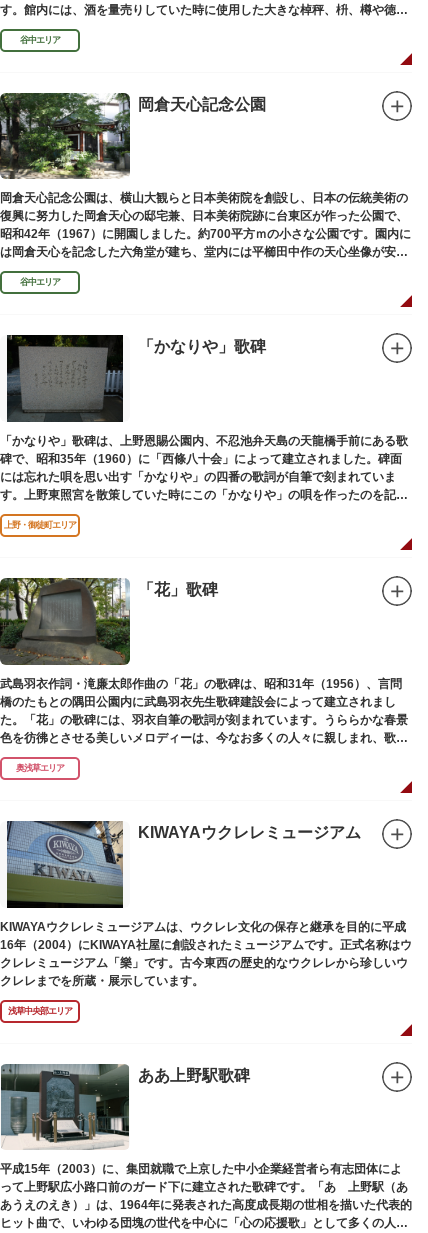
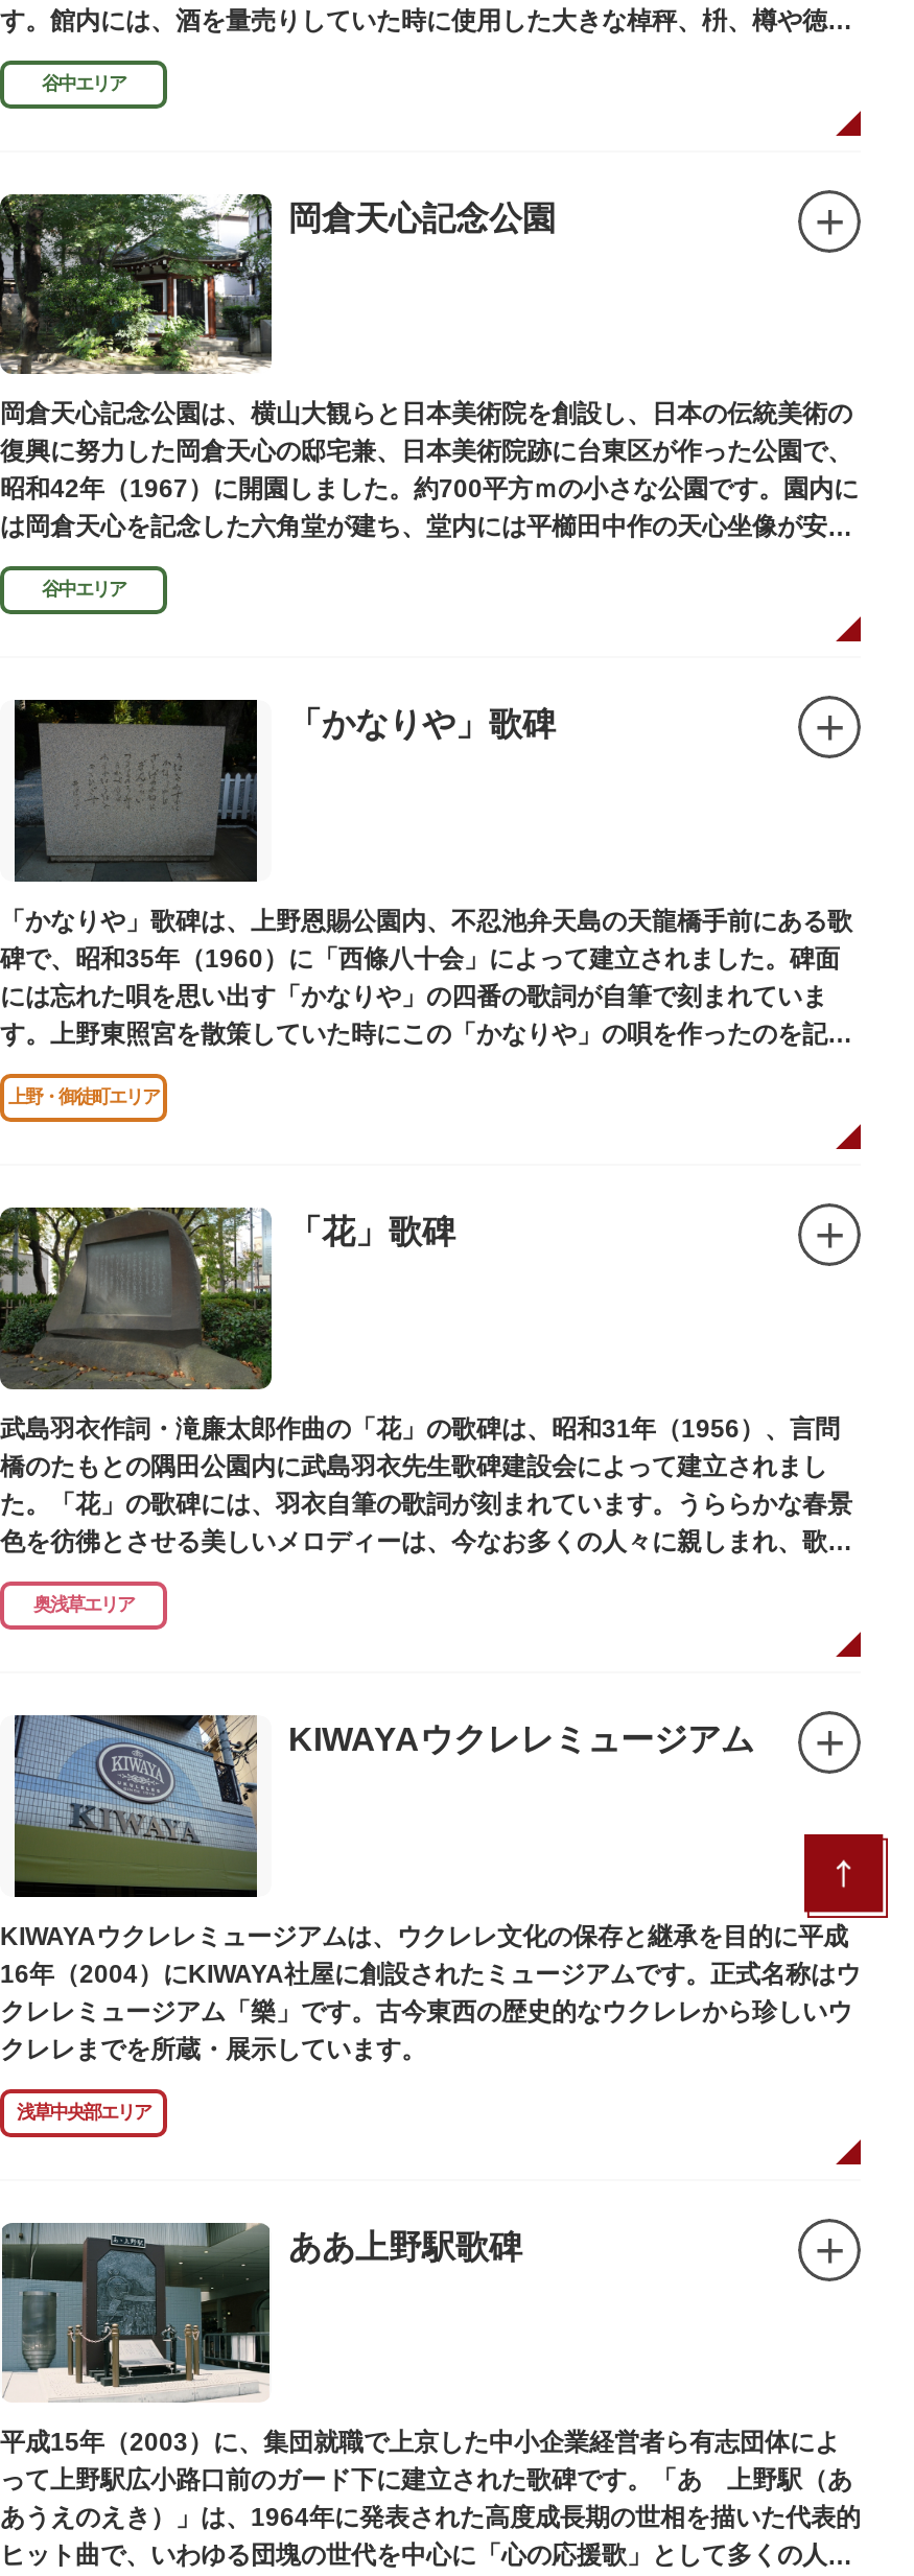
+ [image]
